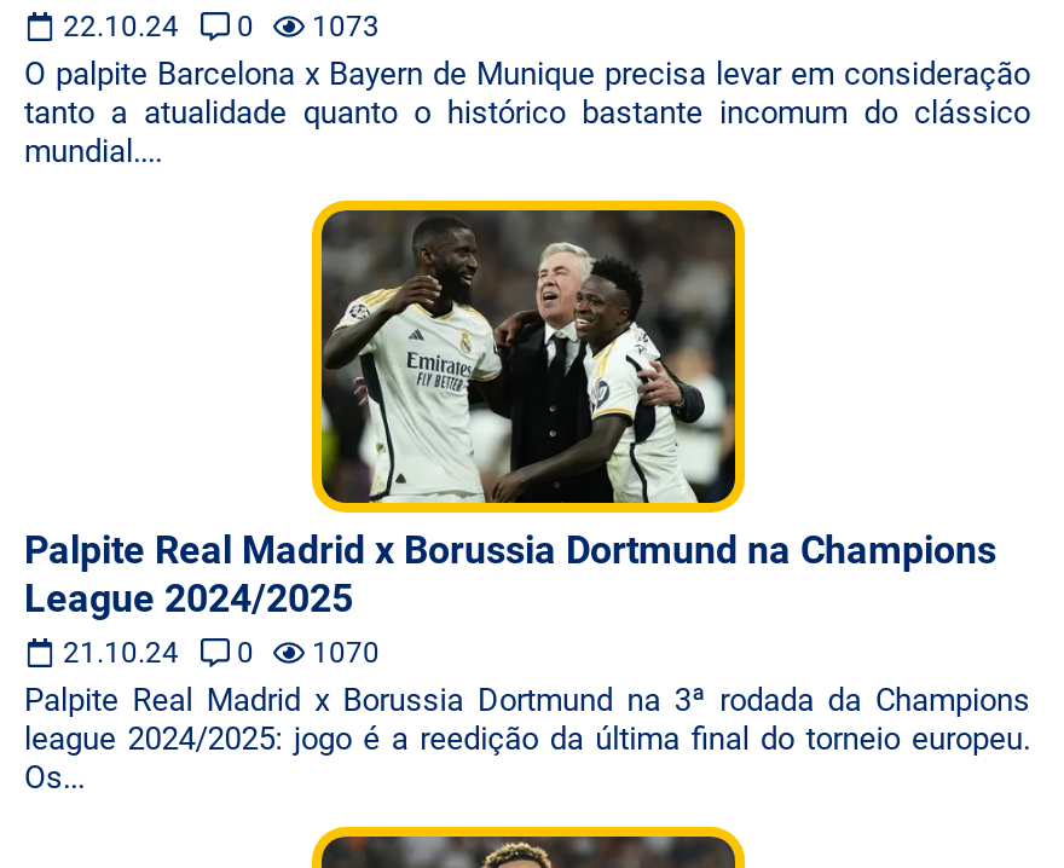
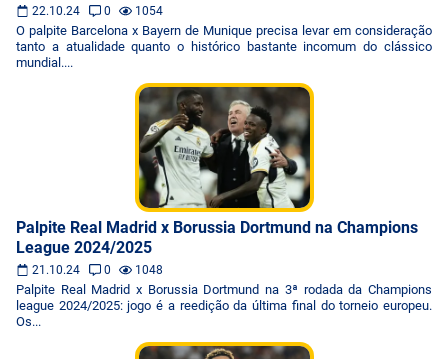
- 22.10.24 0 1073
+ 22.10.24 0 1054

- 21.10.24 0 1070
+ 21.10.24 0 1048
